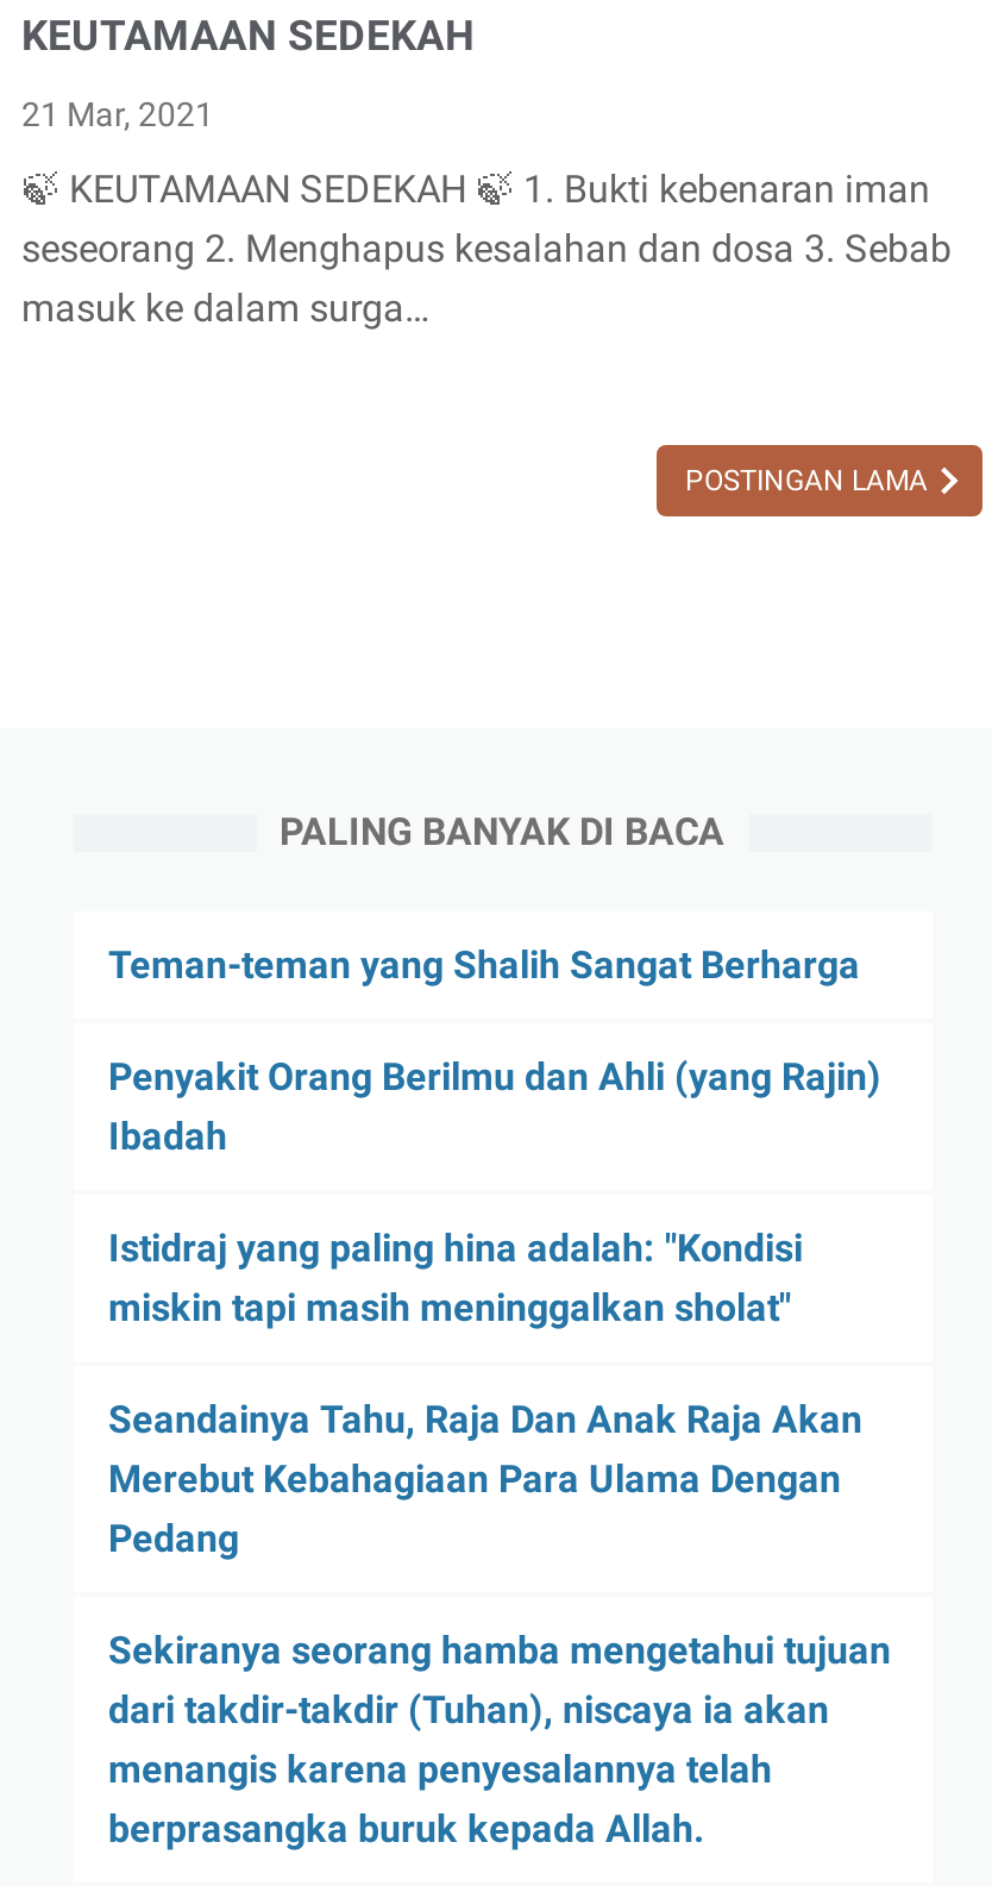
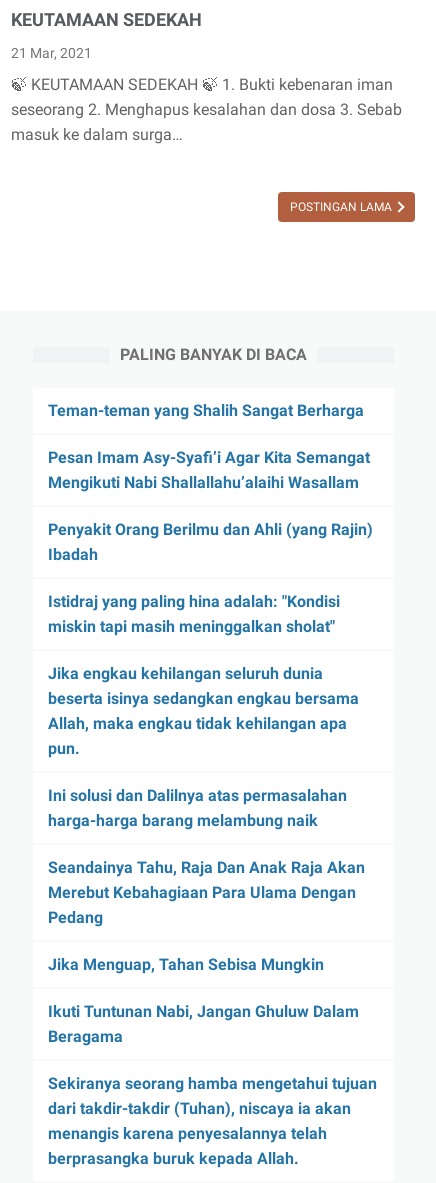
+ Pesan Imam Asy-Syafi’i Agar Kita Semangat
+ Mengikuti Nabi Shallallahu’alaihi Wasallam

+ Jika engkau kehilangan seluruh dunia
+ beserta isinya sedangkan engkau bersama
+ Allah, maka engkau tidak kehilangan apa
+ pun.
+ Ini solusi dan Dalilnya atas permasalahan
+ harga-harga barang melambung naik

+ Jika Menguap, Tahan Sebisa Mungkin
+ Ikuti Tuntunan Nabi, Jangan Ghuluw Dalam
+ Beragama
